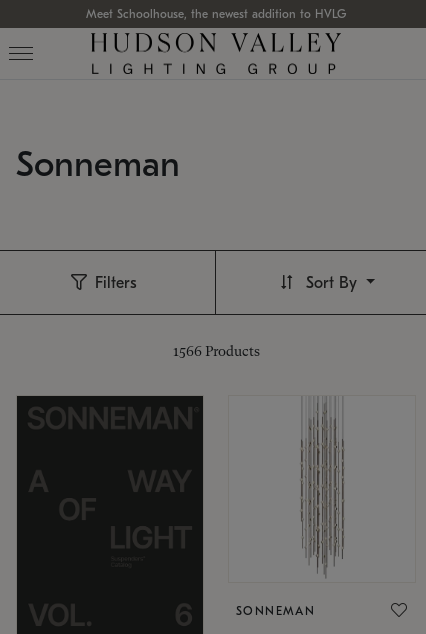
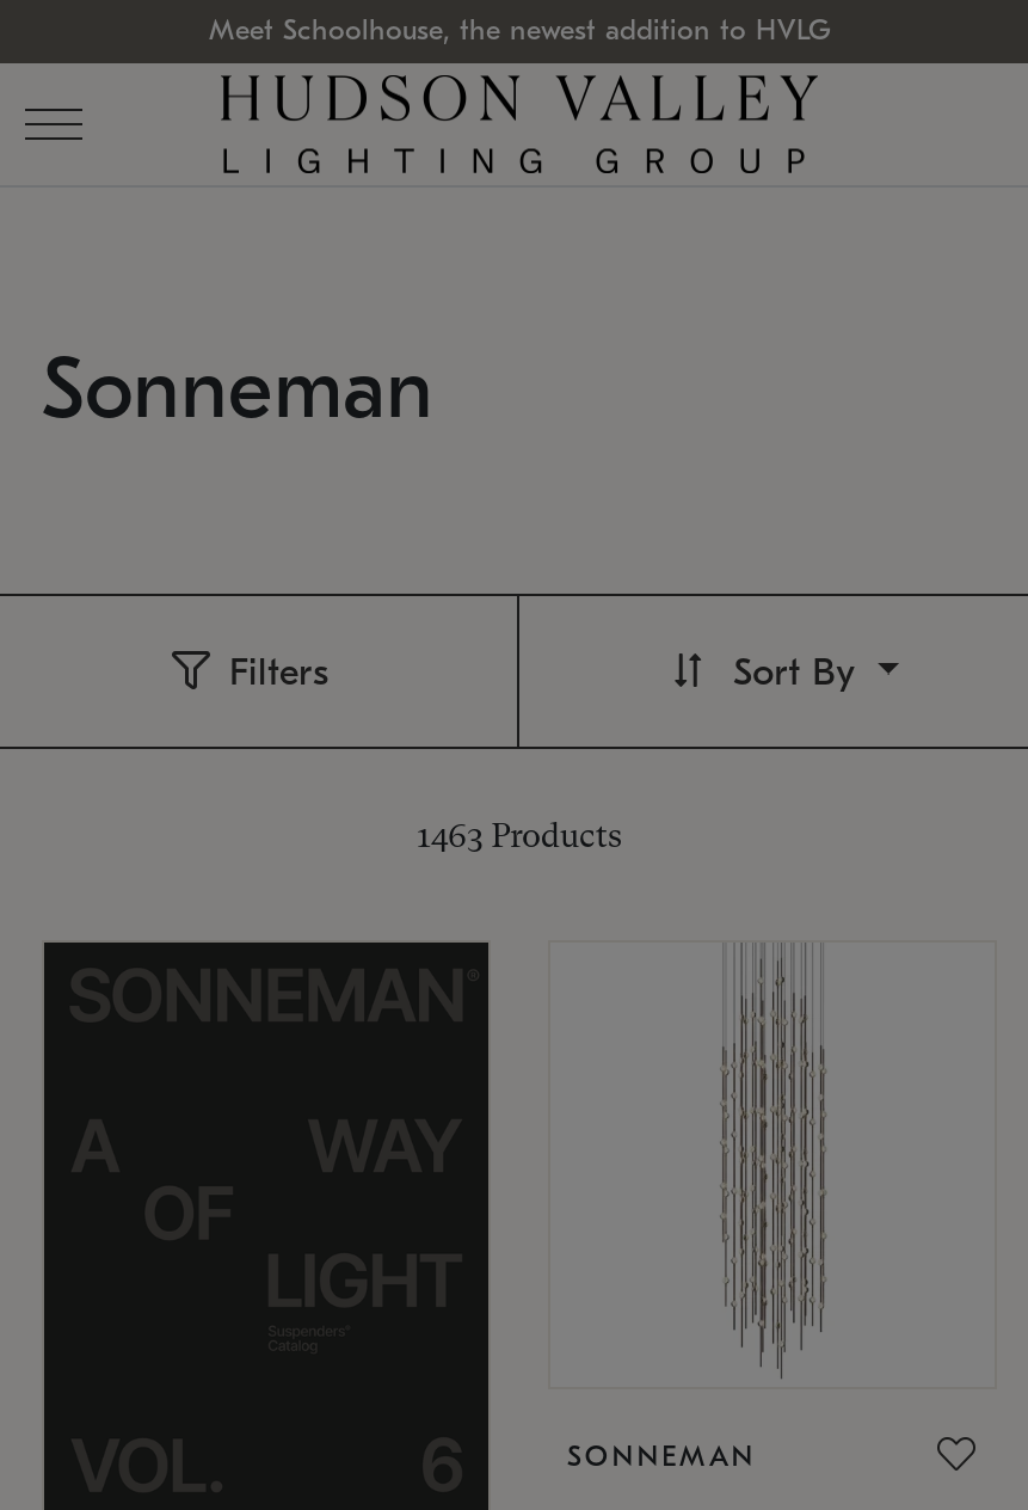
- 1566 Products
+ 1463 Products
